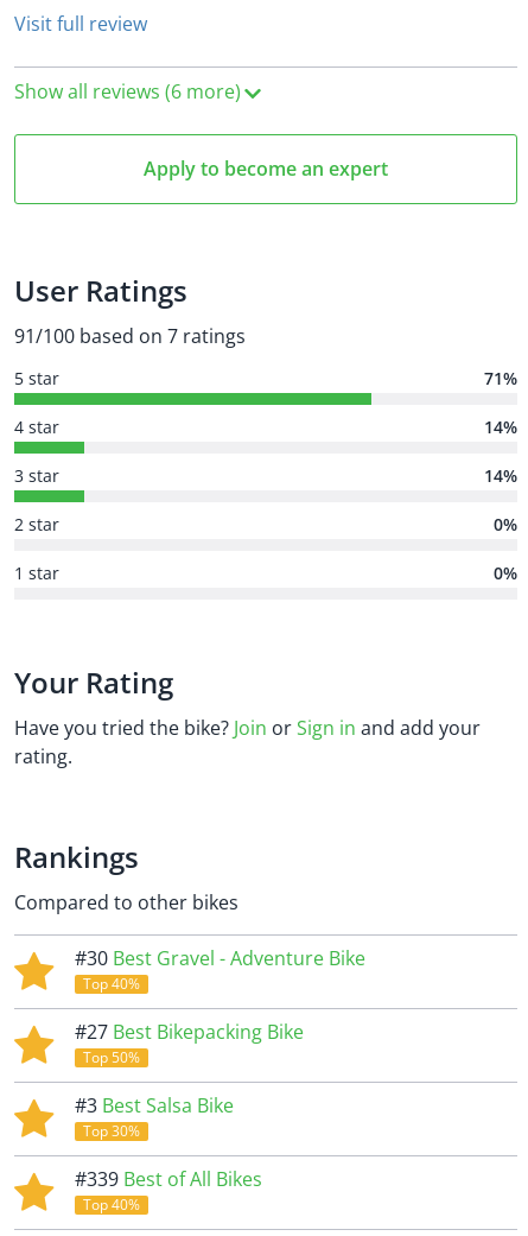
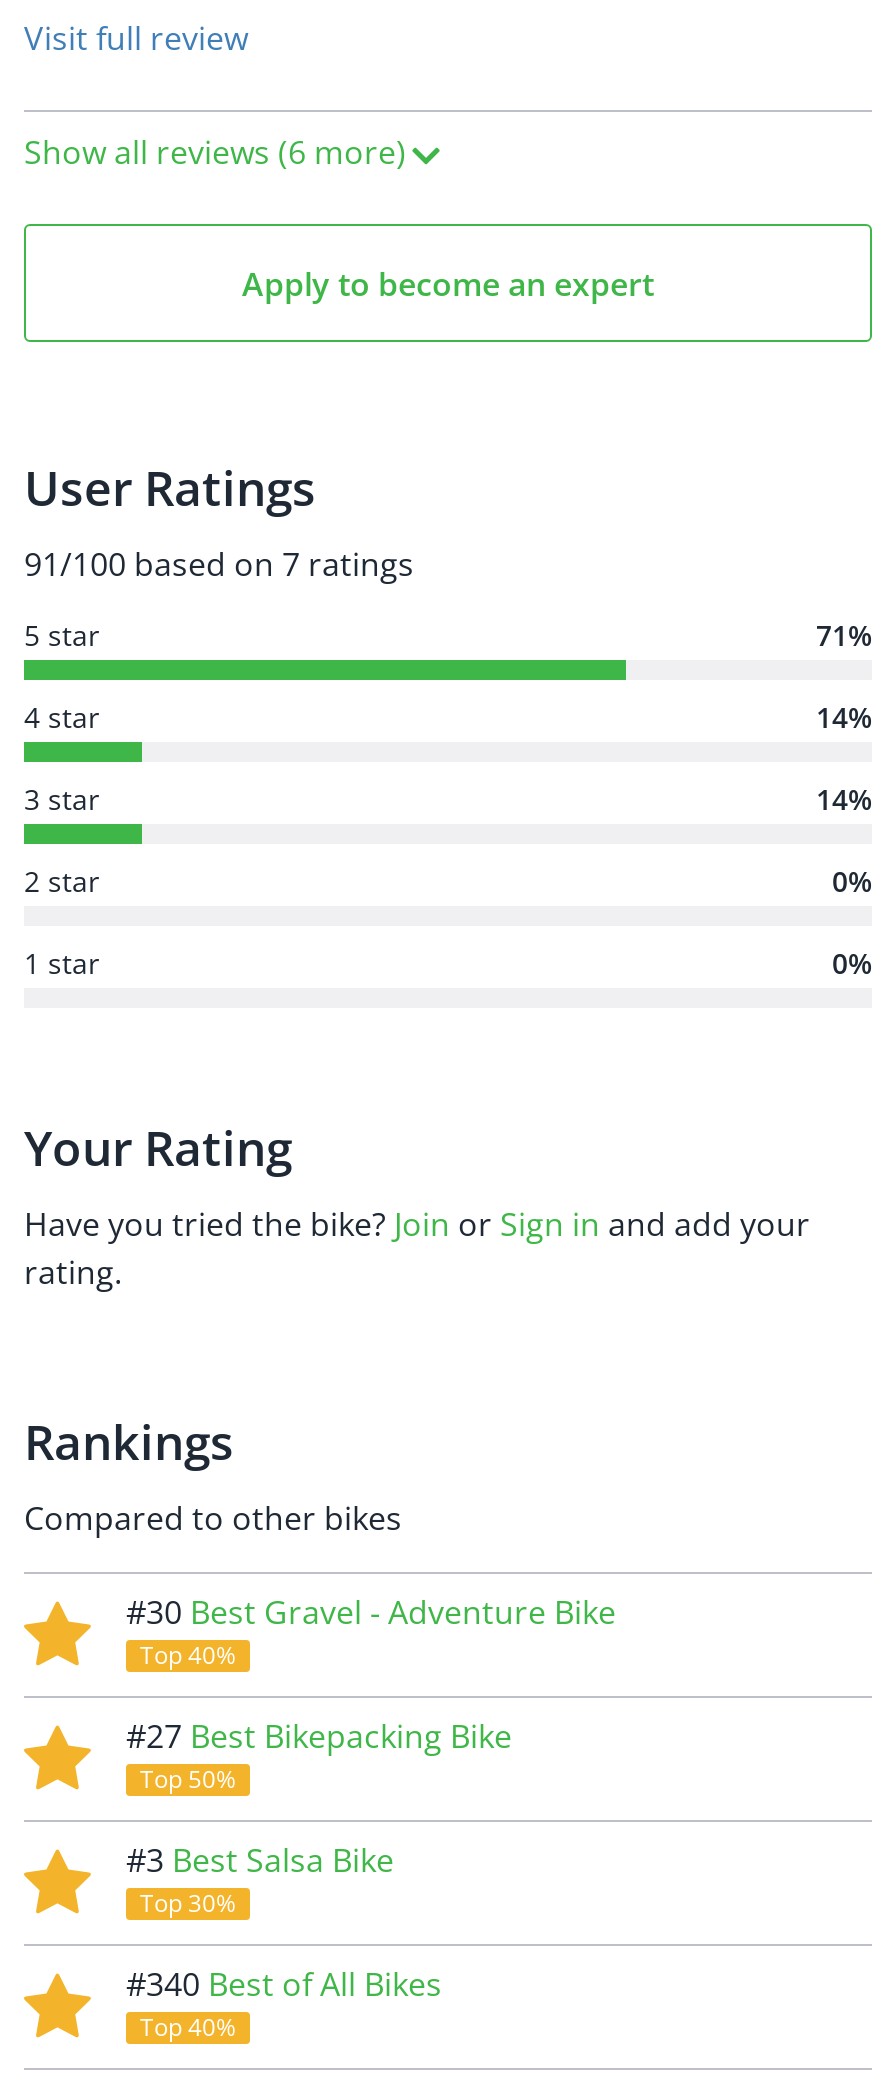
- #339 Best of All Bikes
+ #340 Best of All Bikes
